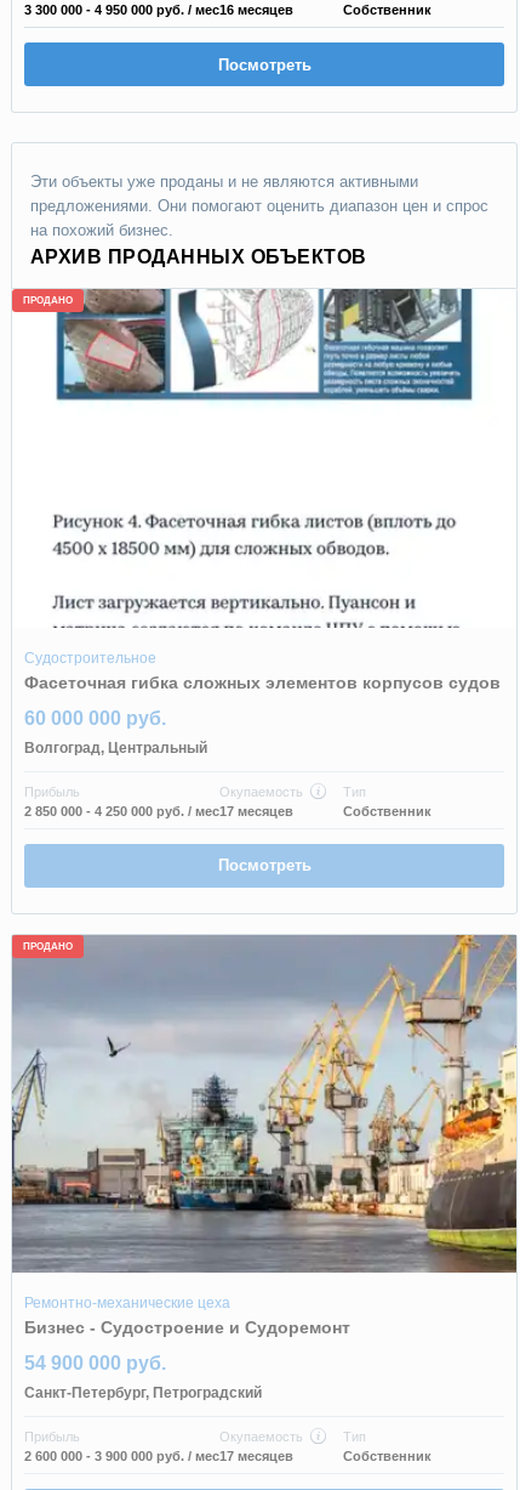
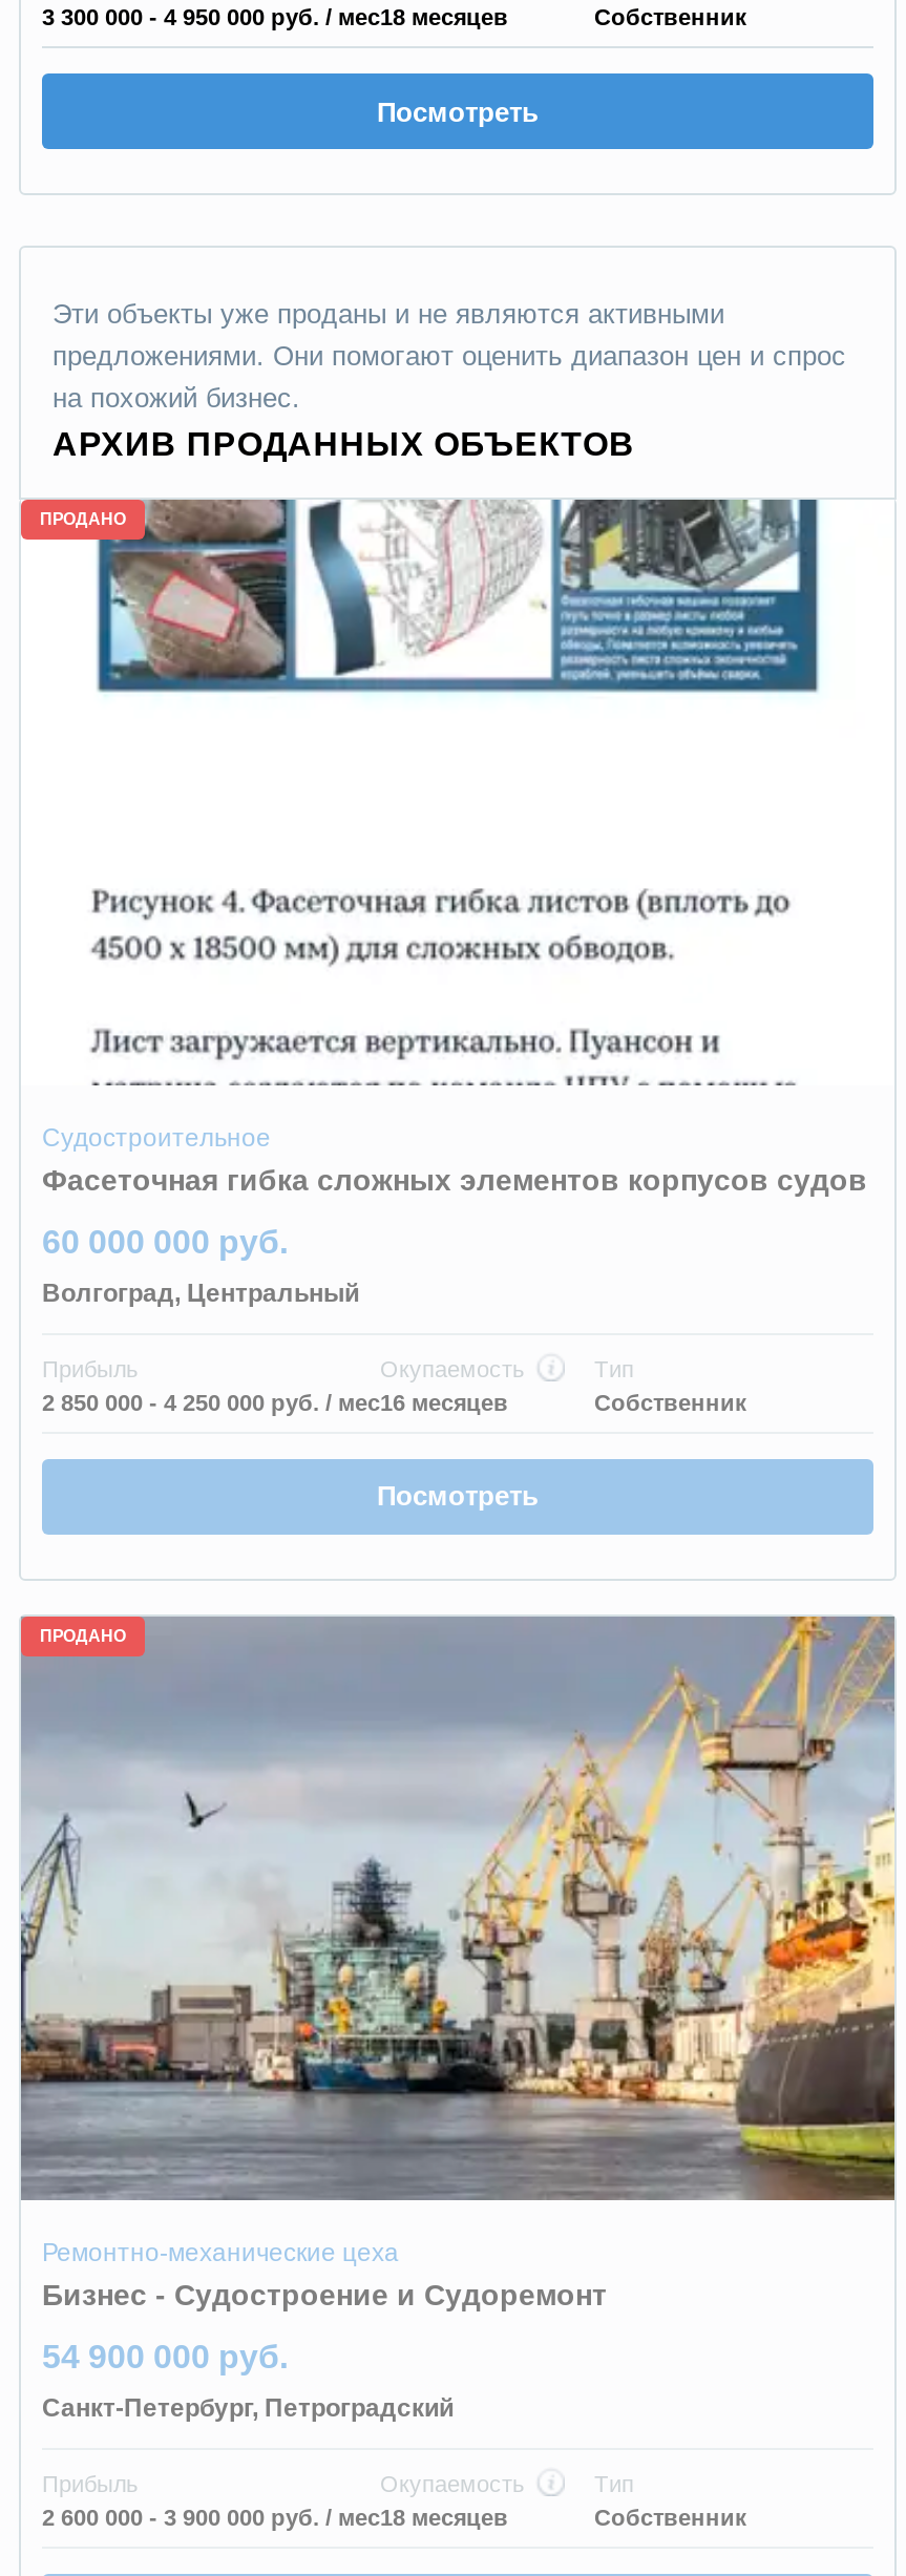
- 3 300 000 - 4 950 000 руб. / мес 16 месяцев
+ 3 300 000 - 4 950 000 руб. / мес 18 месяцев

- 2 850 000 - 4 250 000 руб. / мес 17 месяцев
+ 2 850 000 - 4 250 000 руб. / мес 16 месяцев

- 2 600 000 - 3 900 000 руб. / мес 17 месяцев
+ 2 600 000 - 3 900 000 руб. / мес 18 месяцев
